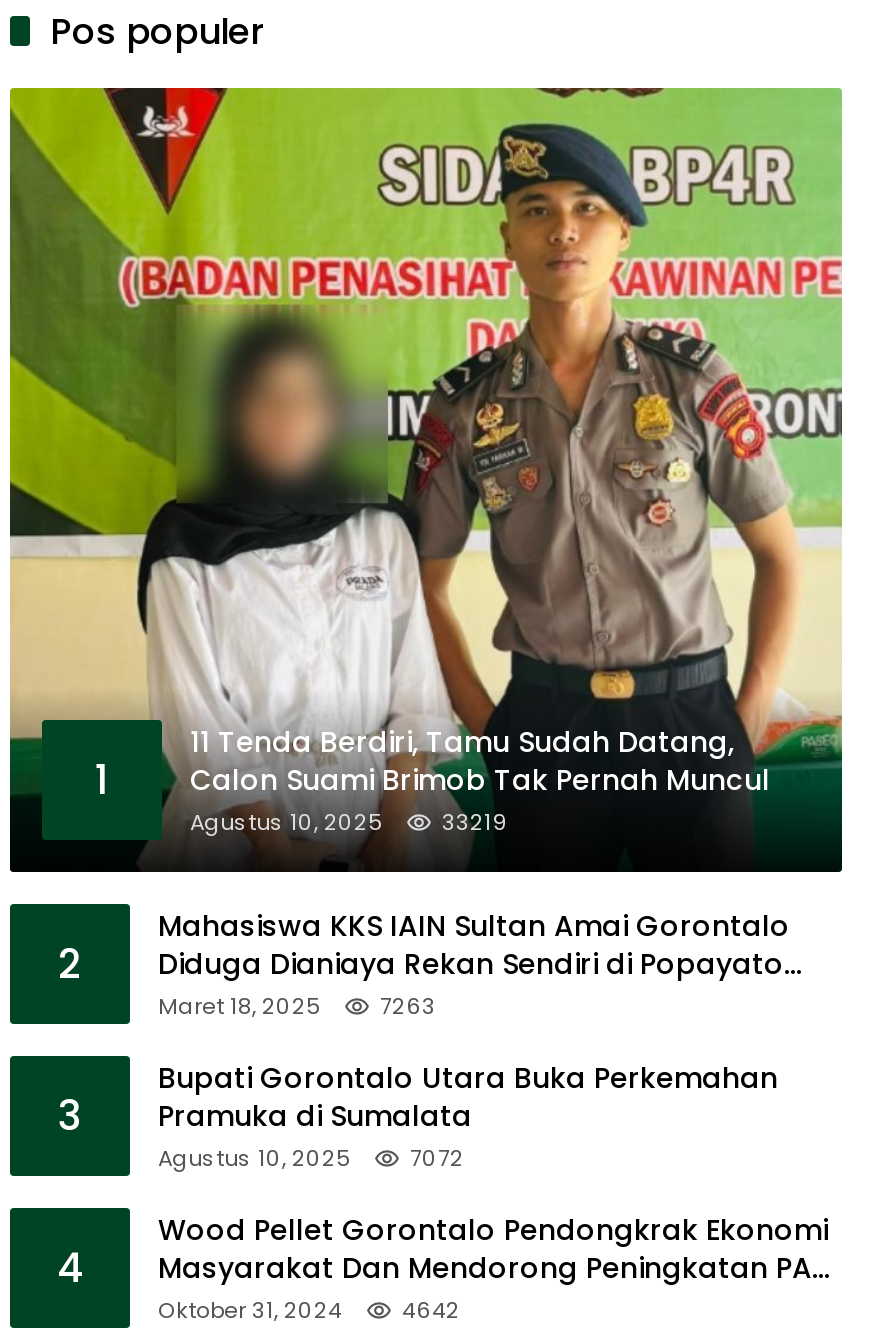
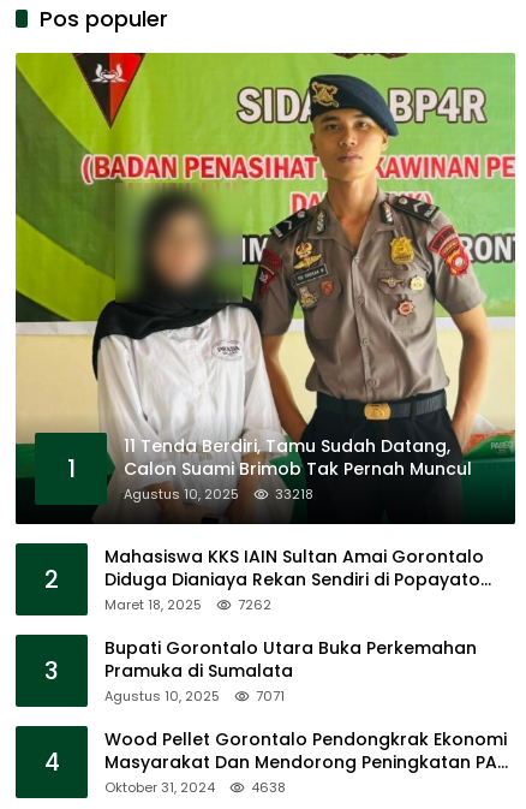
- Agustus 10, 2025 33219
+ Agustus 10, 2025 33218

- 7263
+ 7262

- Agustus 10, 2025 7072
+ Agustus 10, 2025 7071

- 4642
+ 4638
